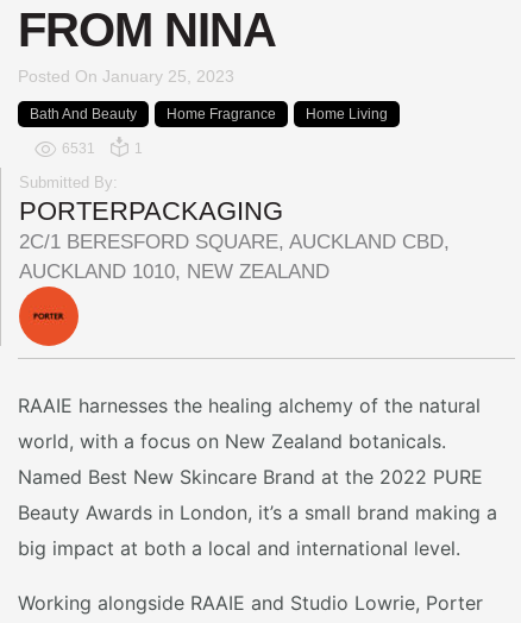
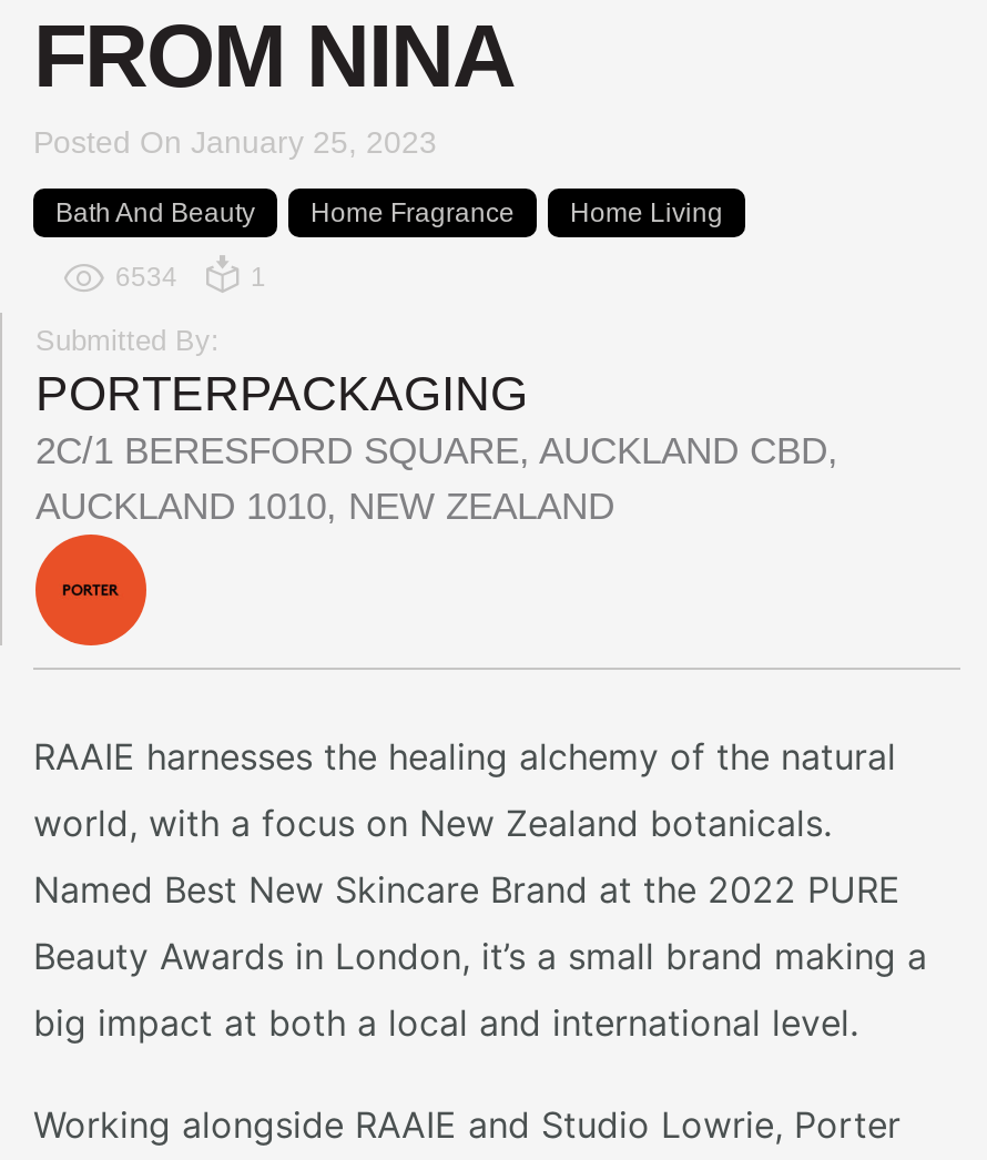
- 6531
+ 6534
